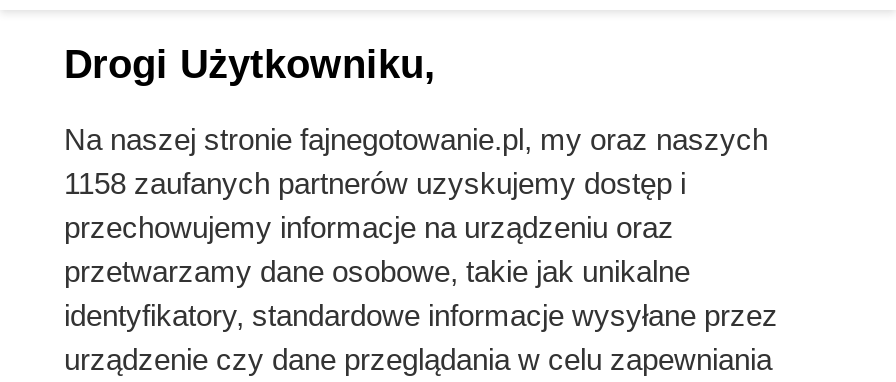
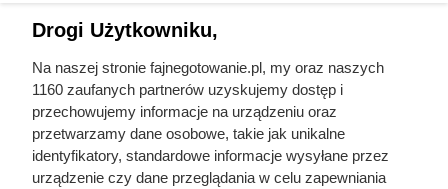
- 1158 zaufanych partnerów uzyskujemy dostęp i
+ 1160 zaufanych partnerów uzyskujemy dostęp i
